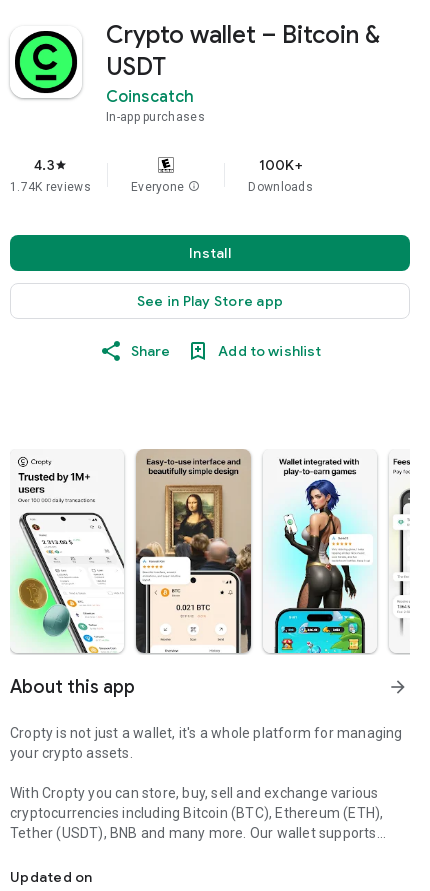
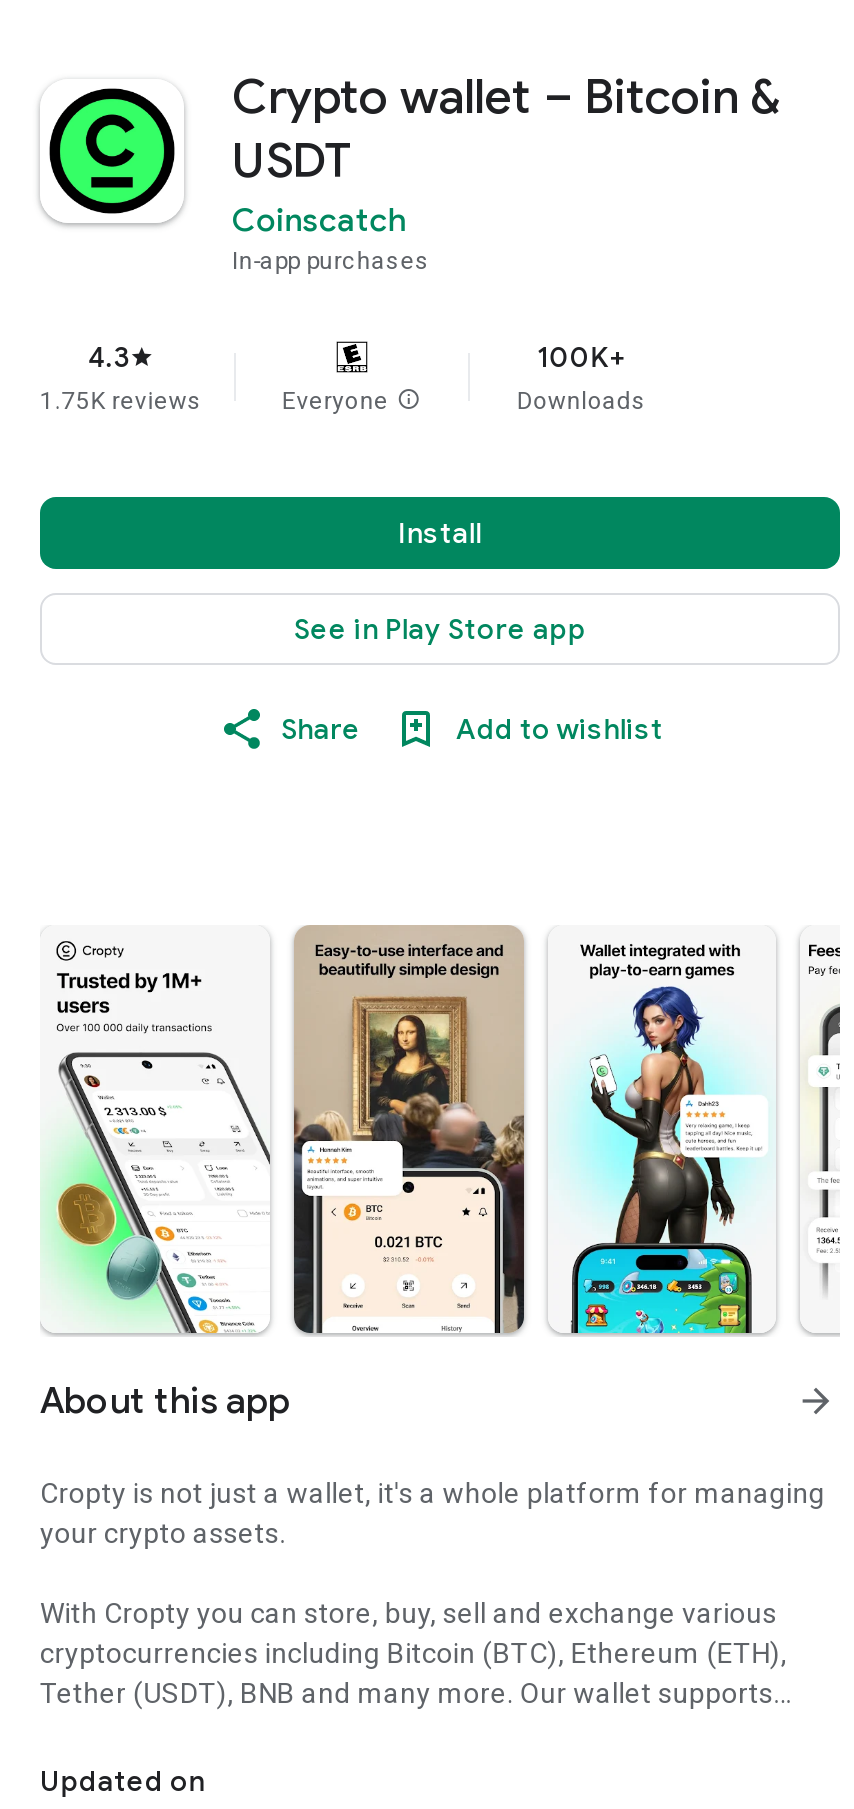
- 1.74K reviews
+ 1.75K reviews
